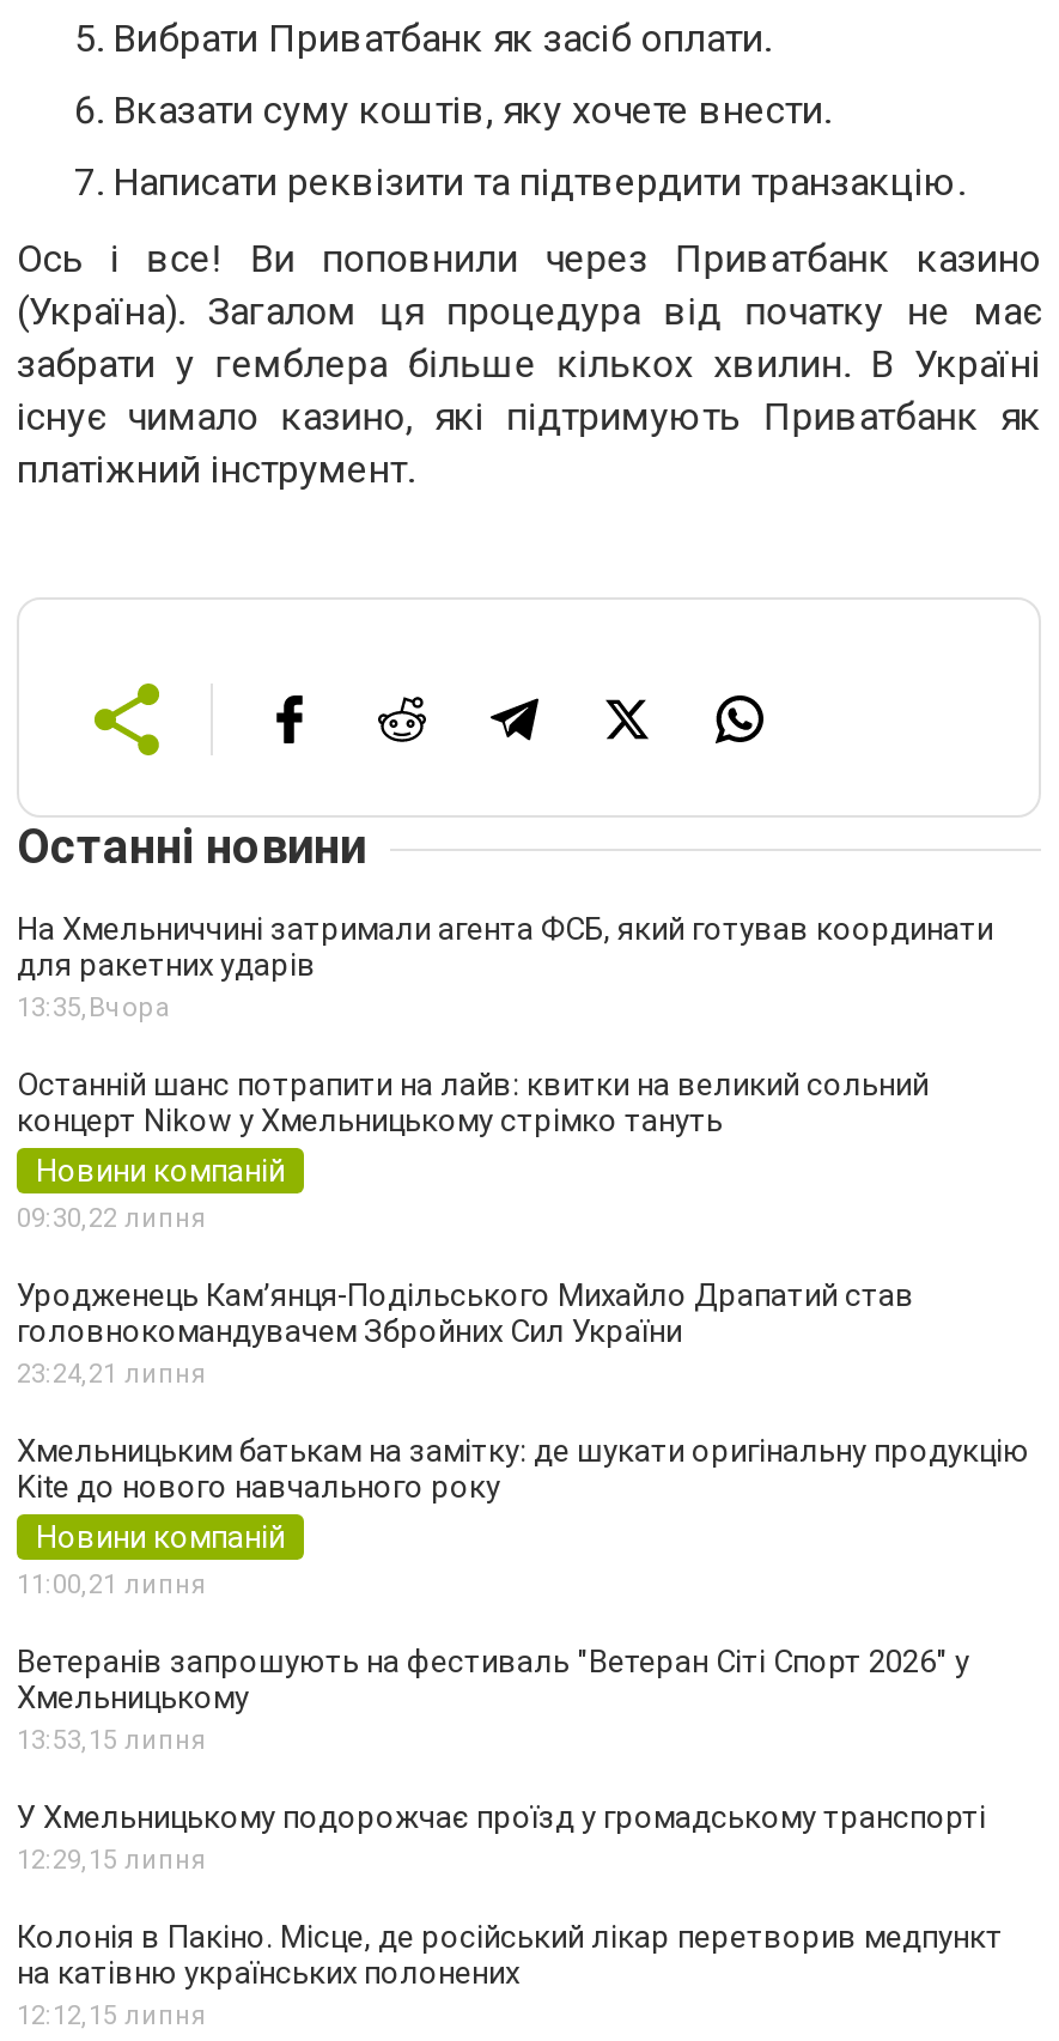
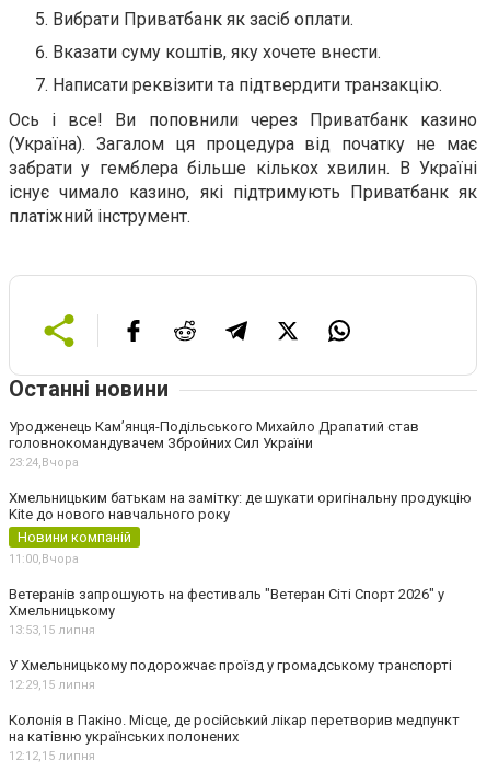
- На Хмельниччині затримали агента ФСБ, який готував координати
- для ракетних ударів
- 13:35, Вчора
- Останній шанс потрапити на лайв: квитки на великий сольний
- концерт Nikow у Хмельницькому стрімко тануть
- Новини компаній
- 09:30,22 липня

- 23:24,21 липня
+ 23:24,Вчора

- 11:00,21 липня
+ 11:00,Вчора
